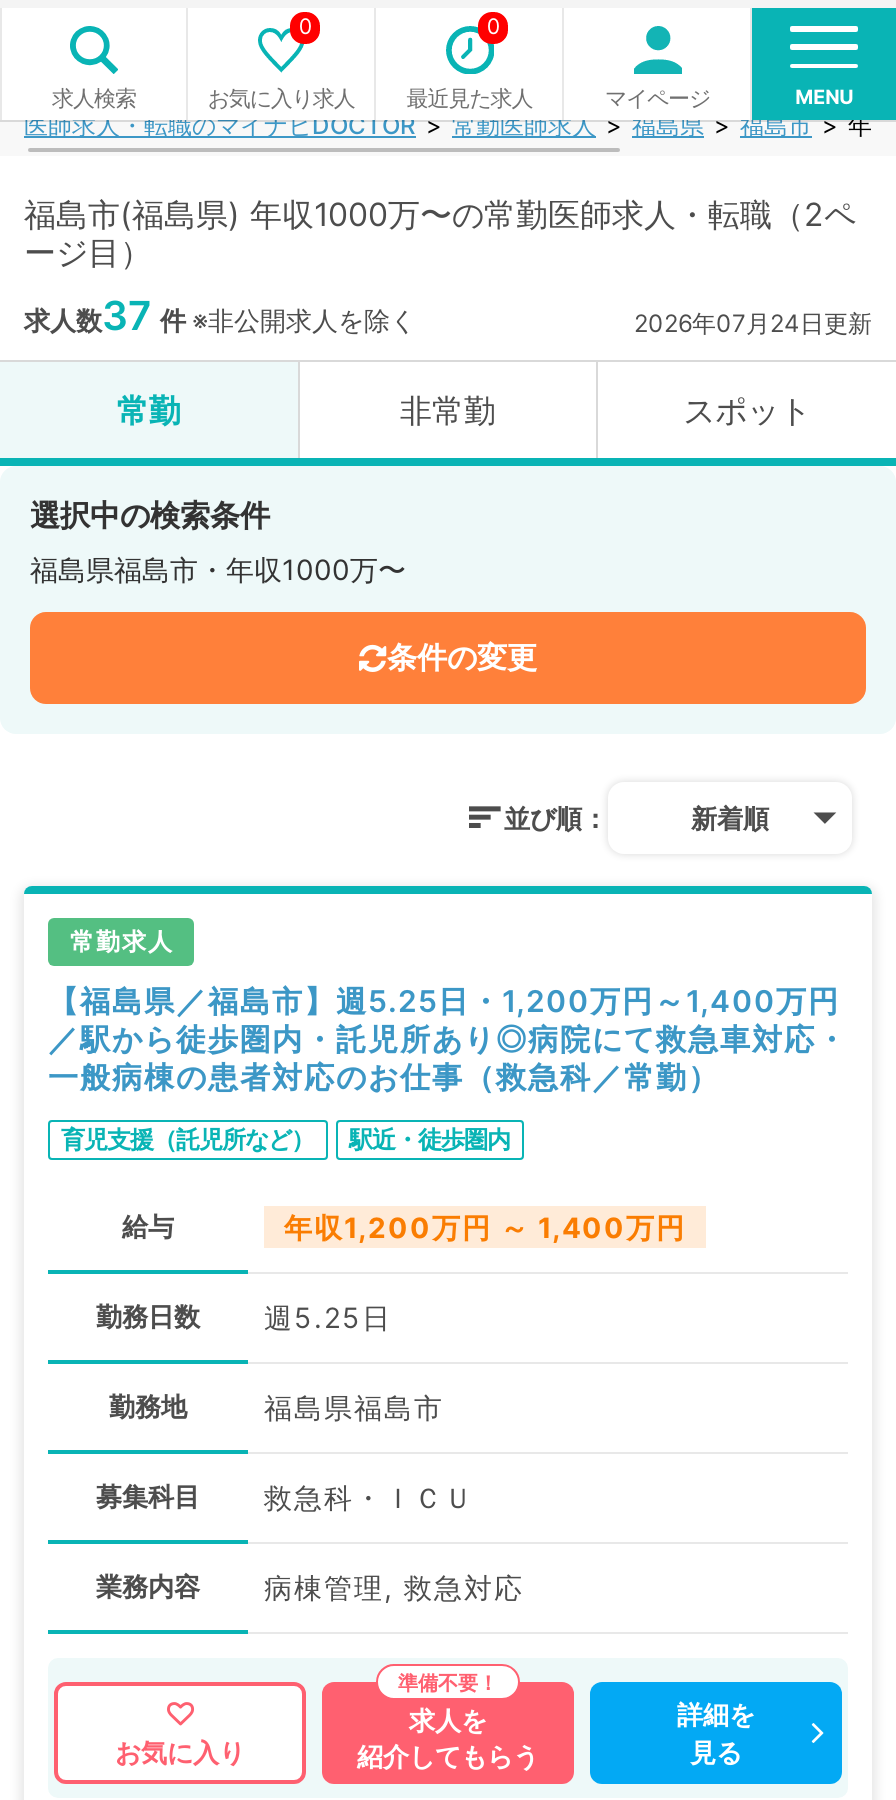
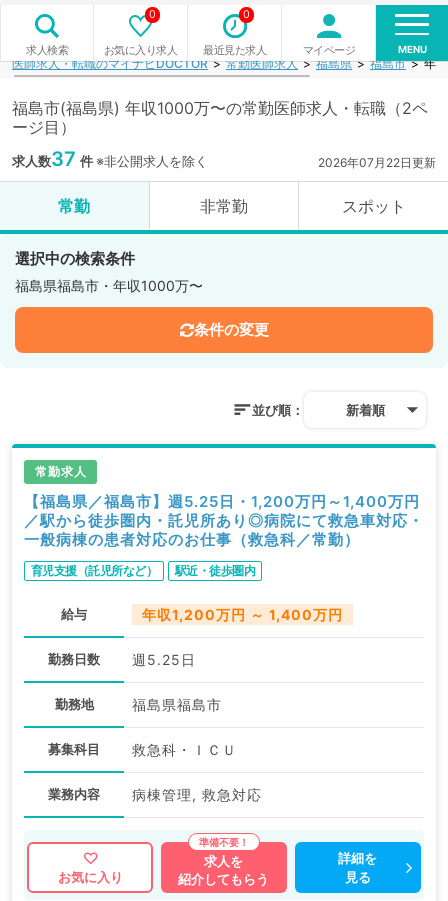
- 2026年07月24日更新
+ 2026年07月22日更新
